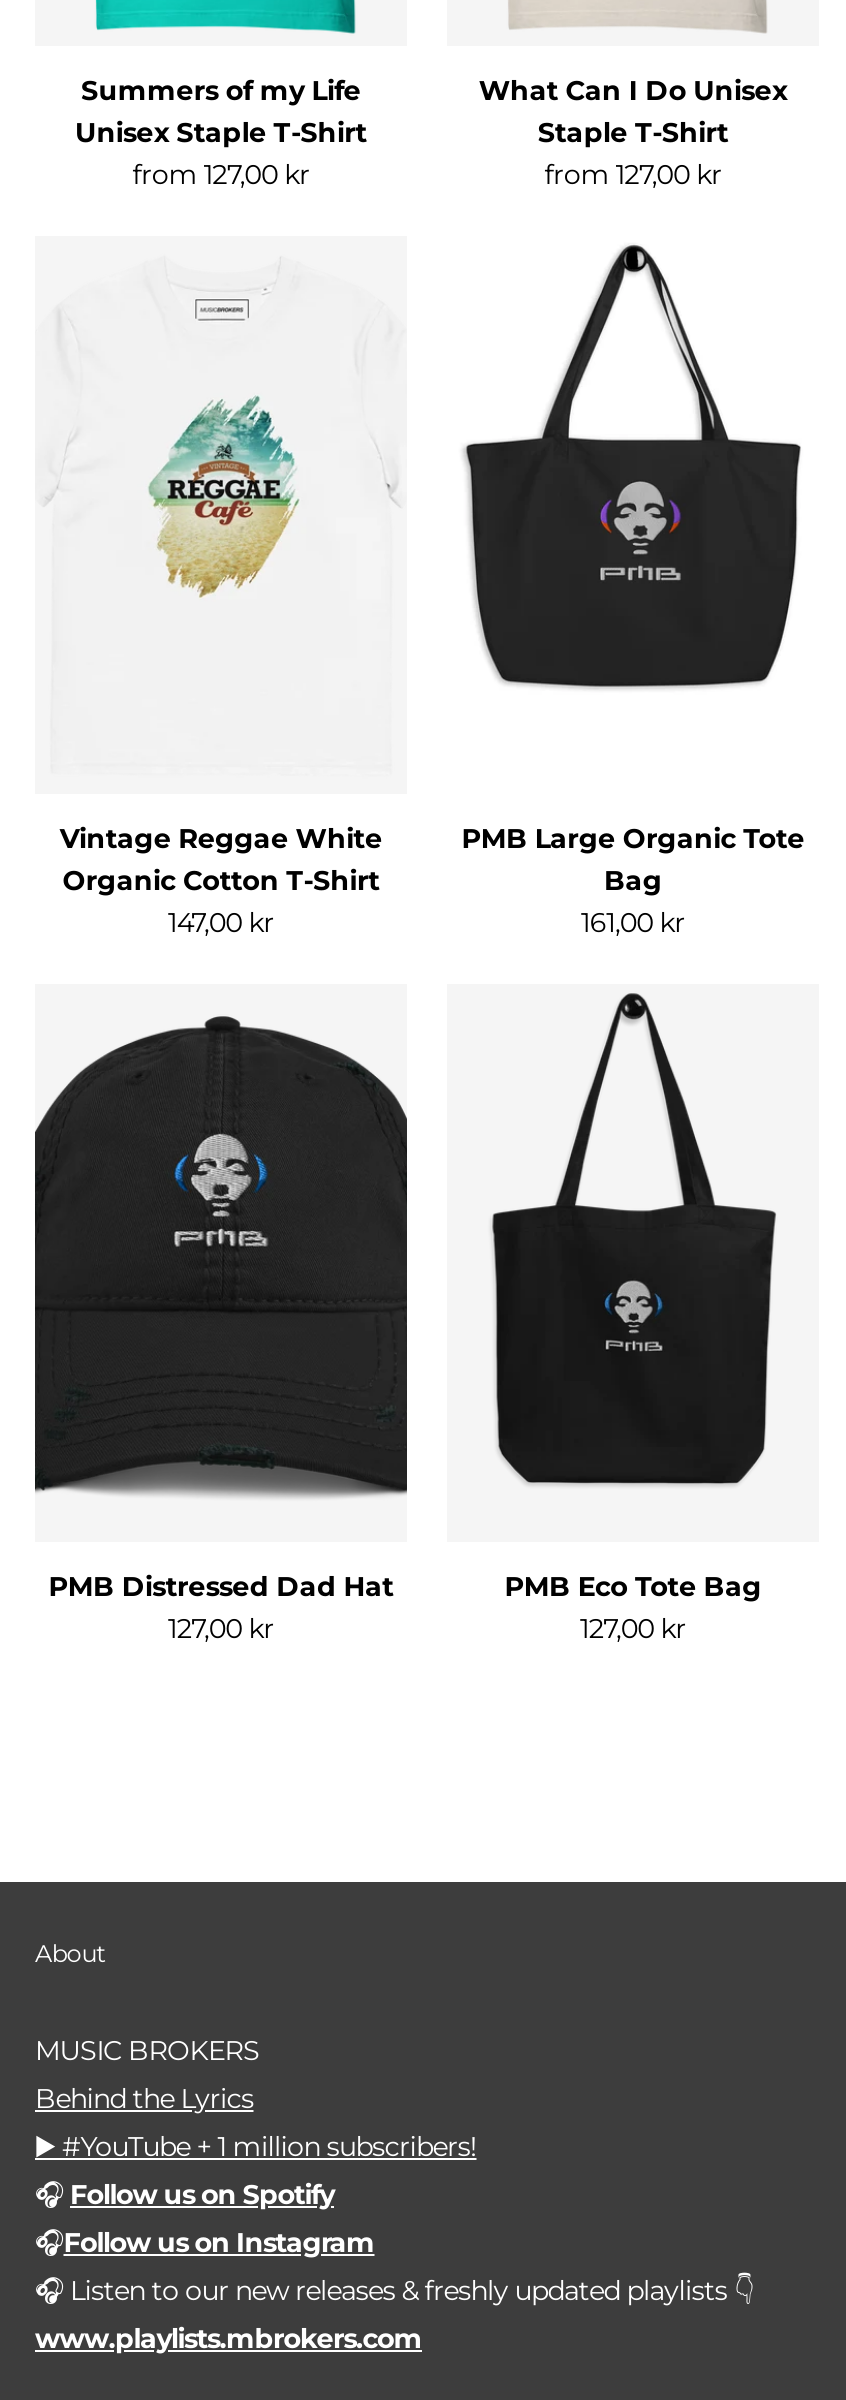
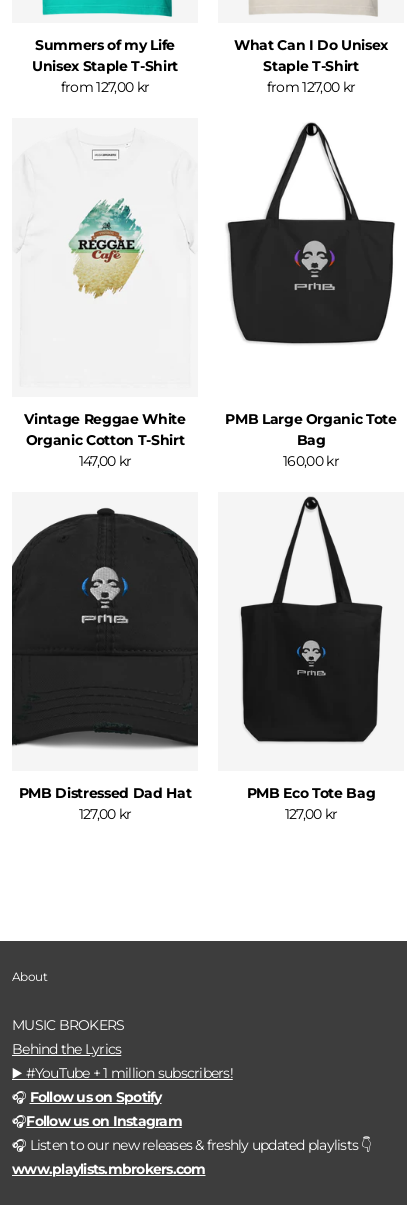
- 161,00 kr
+ 160,00 kr
